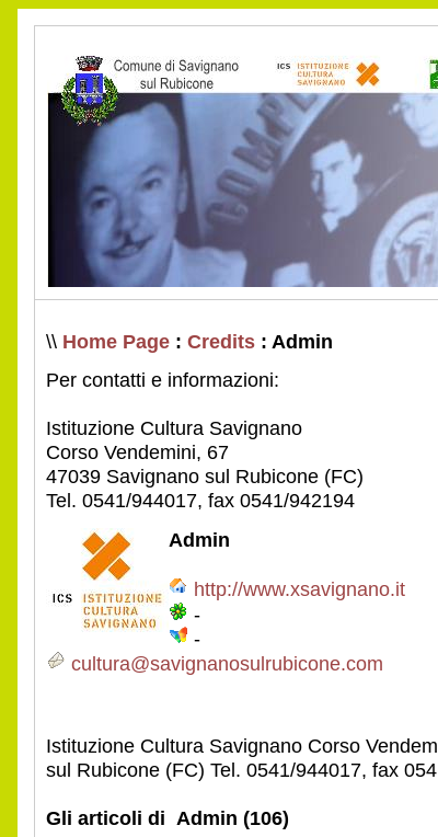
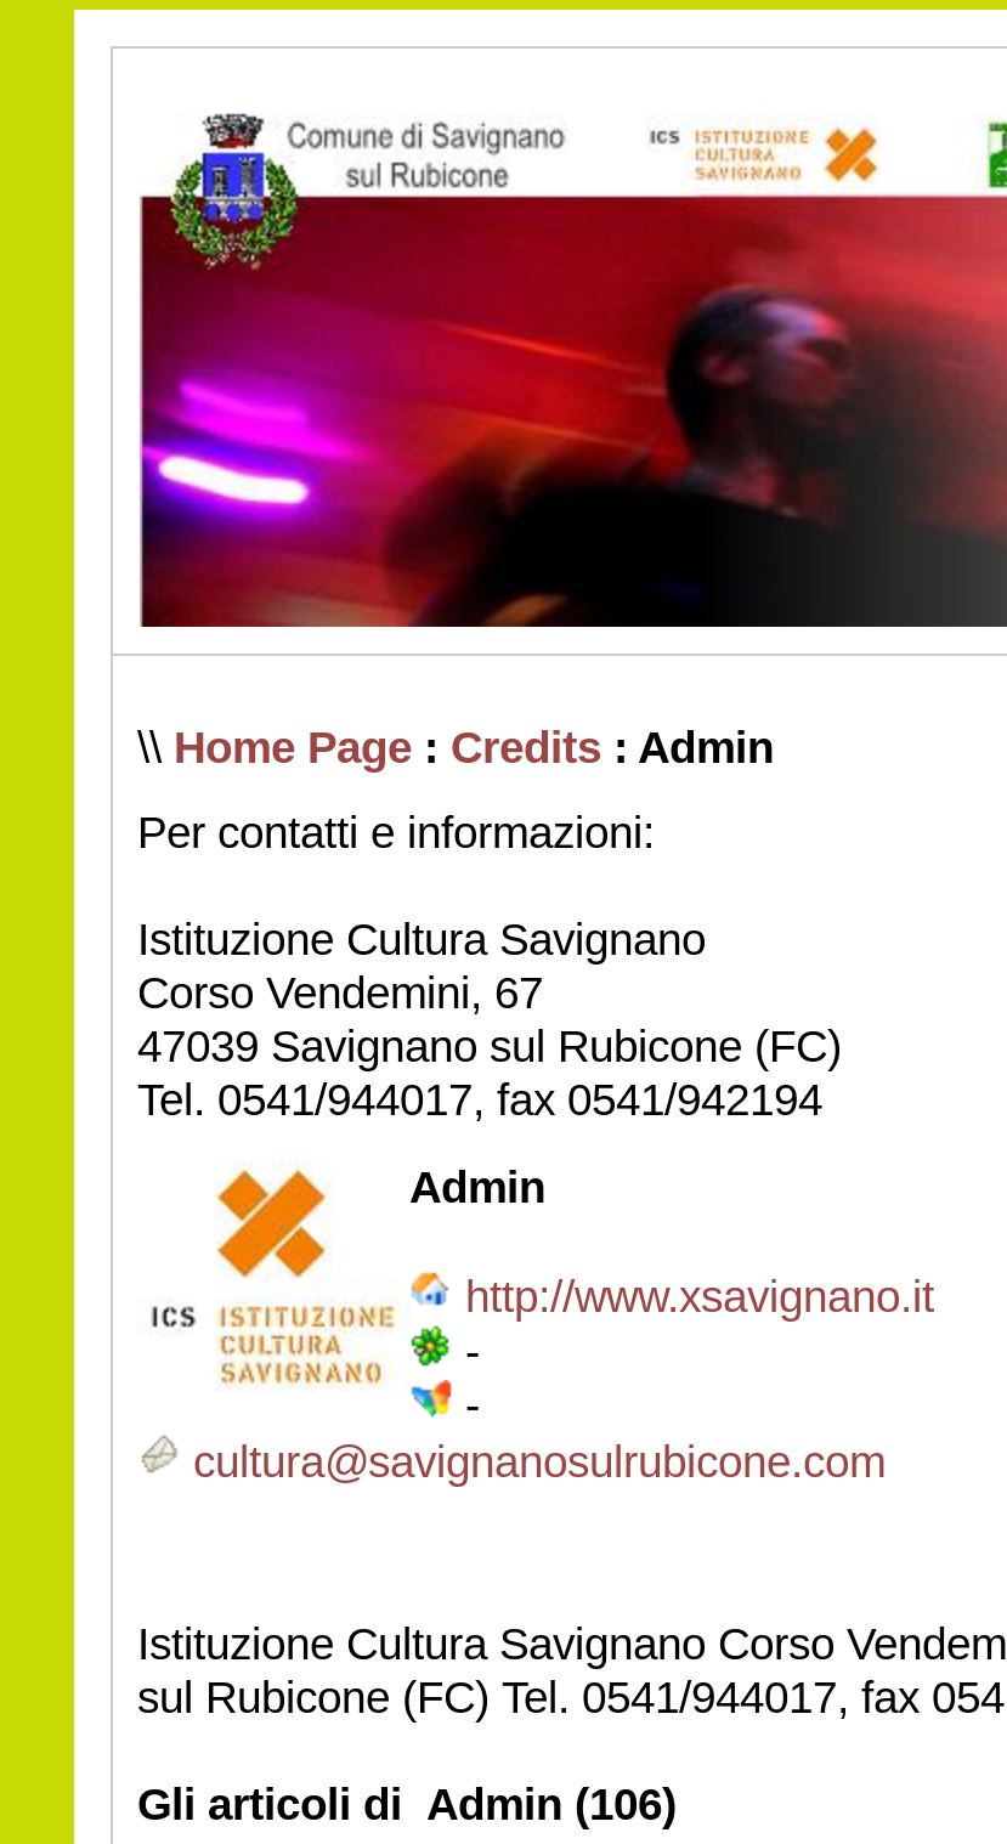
- [image]
+ [image]
